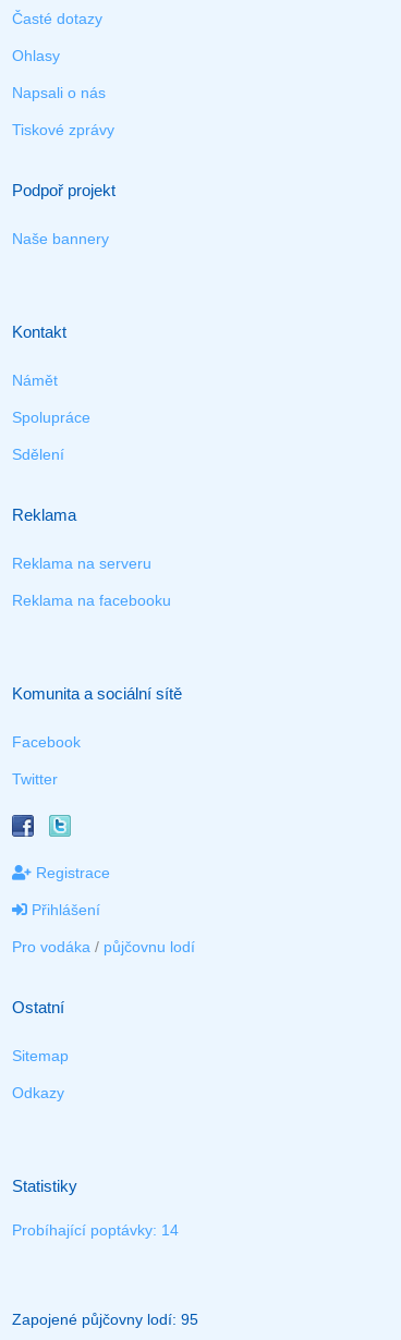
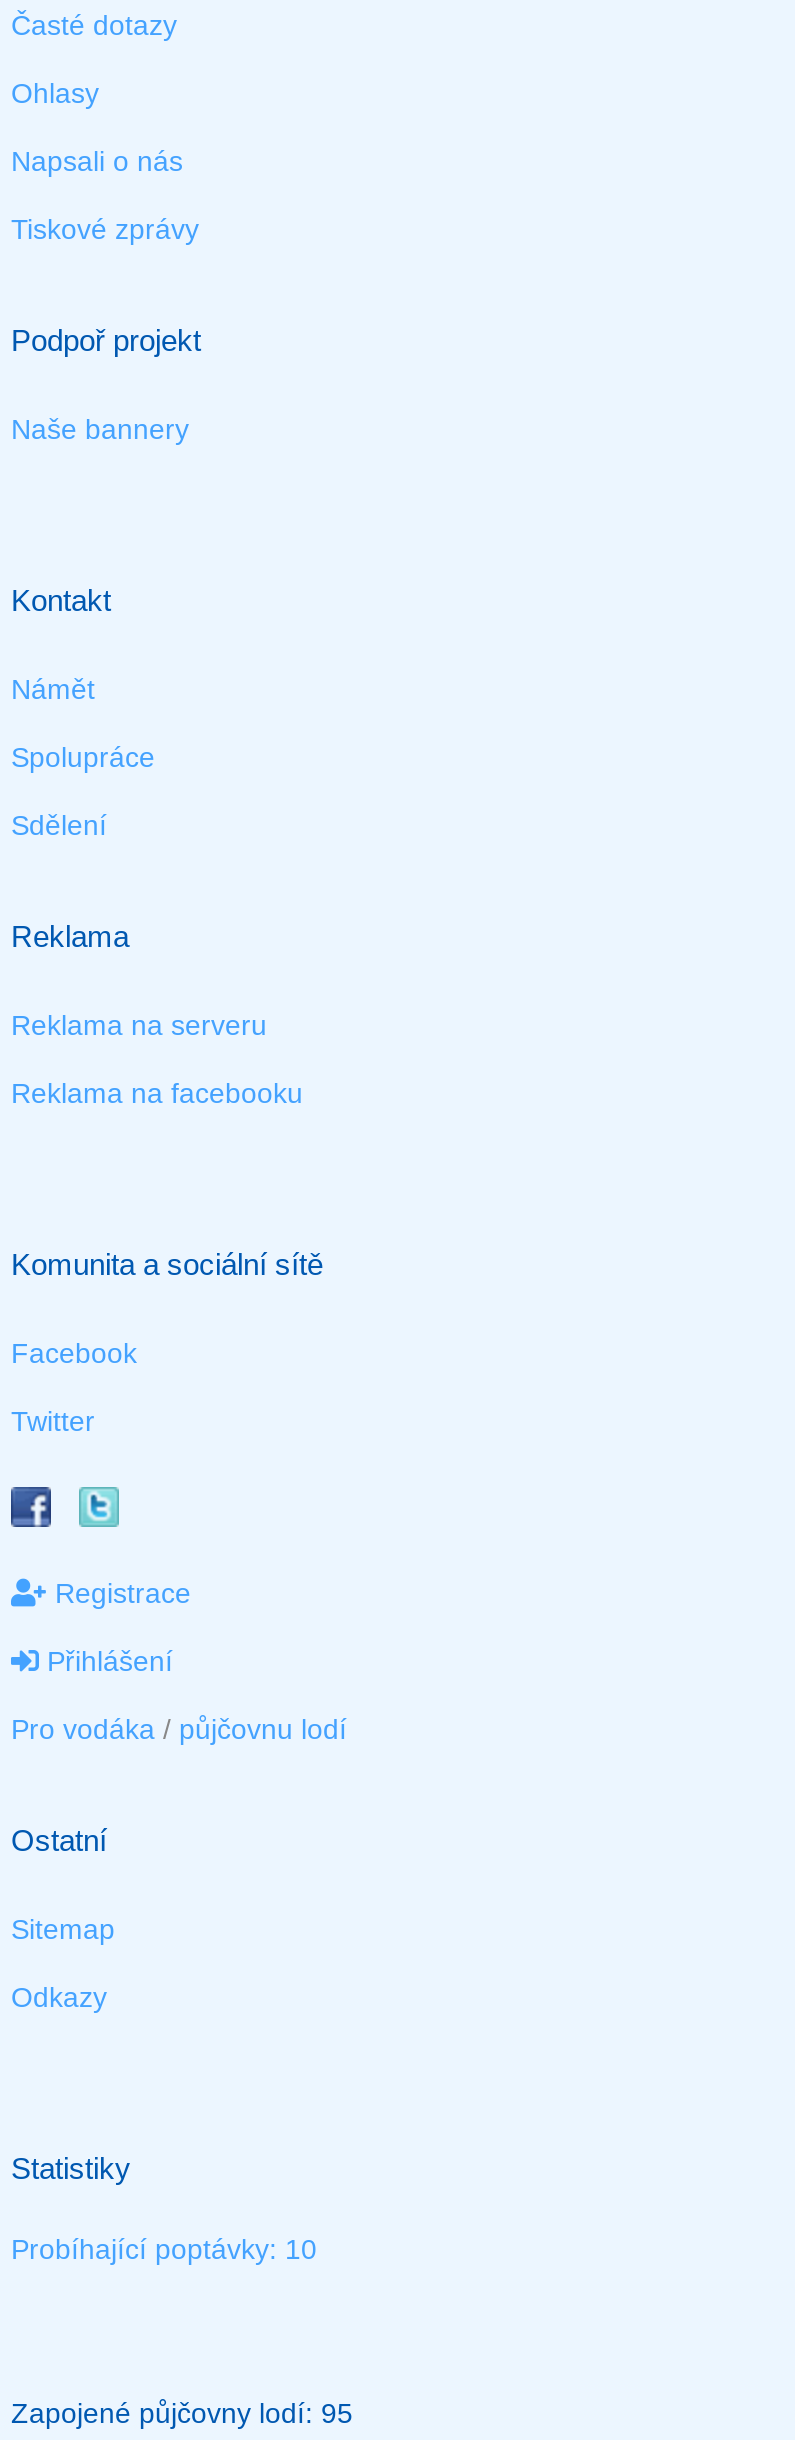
- Probíhající poptávky: 14
+ Probíhající poptávky: 10
